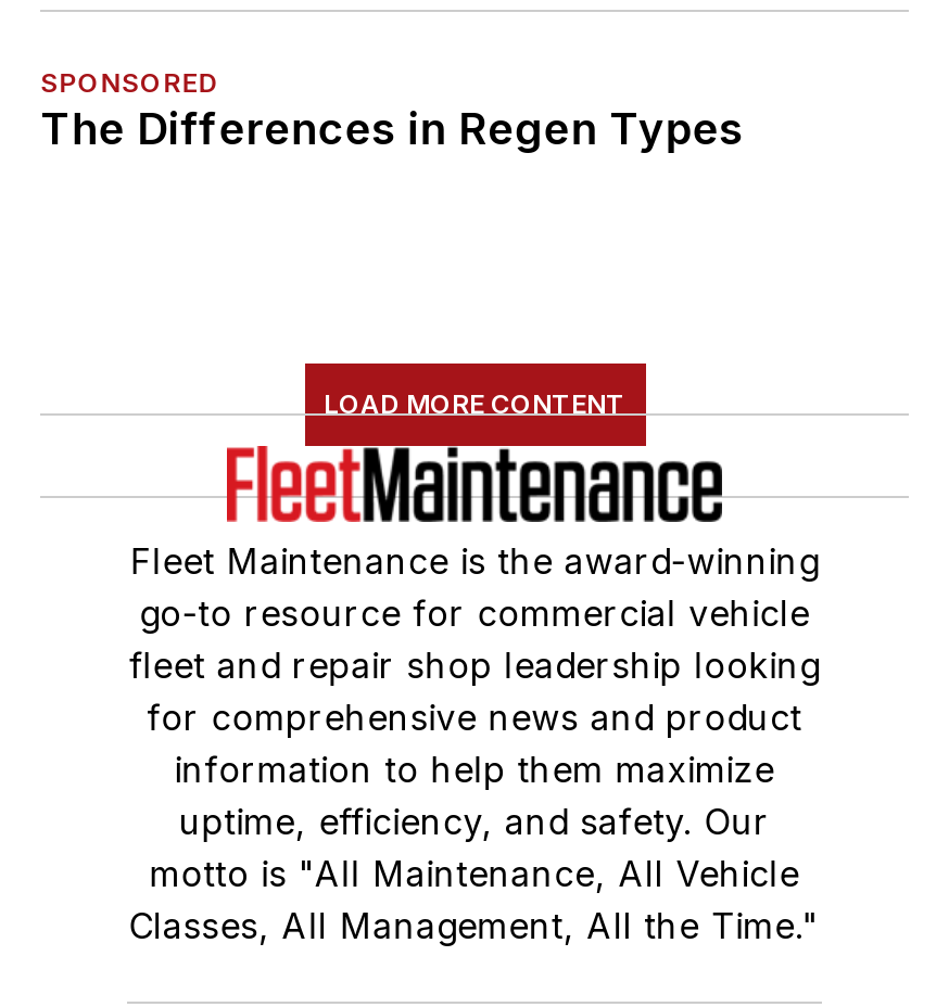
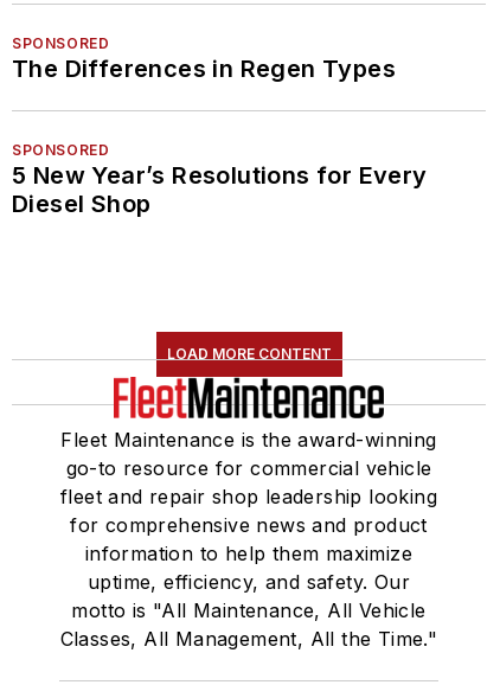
+ SPONSORED
+ 5 New Year’s Resolutions for Every
+ Diesel Shop
